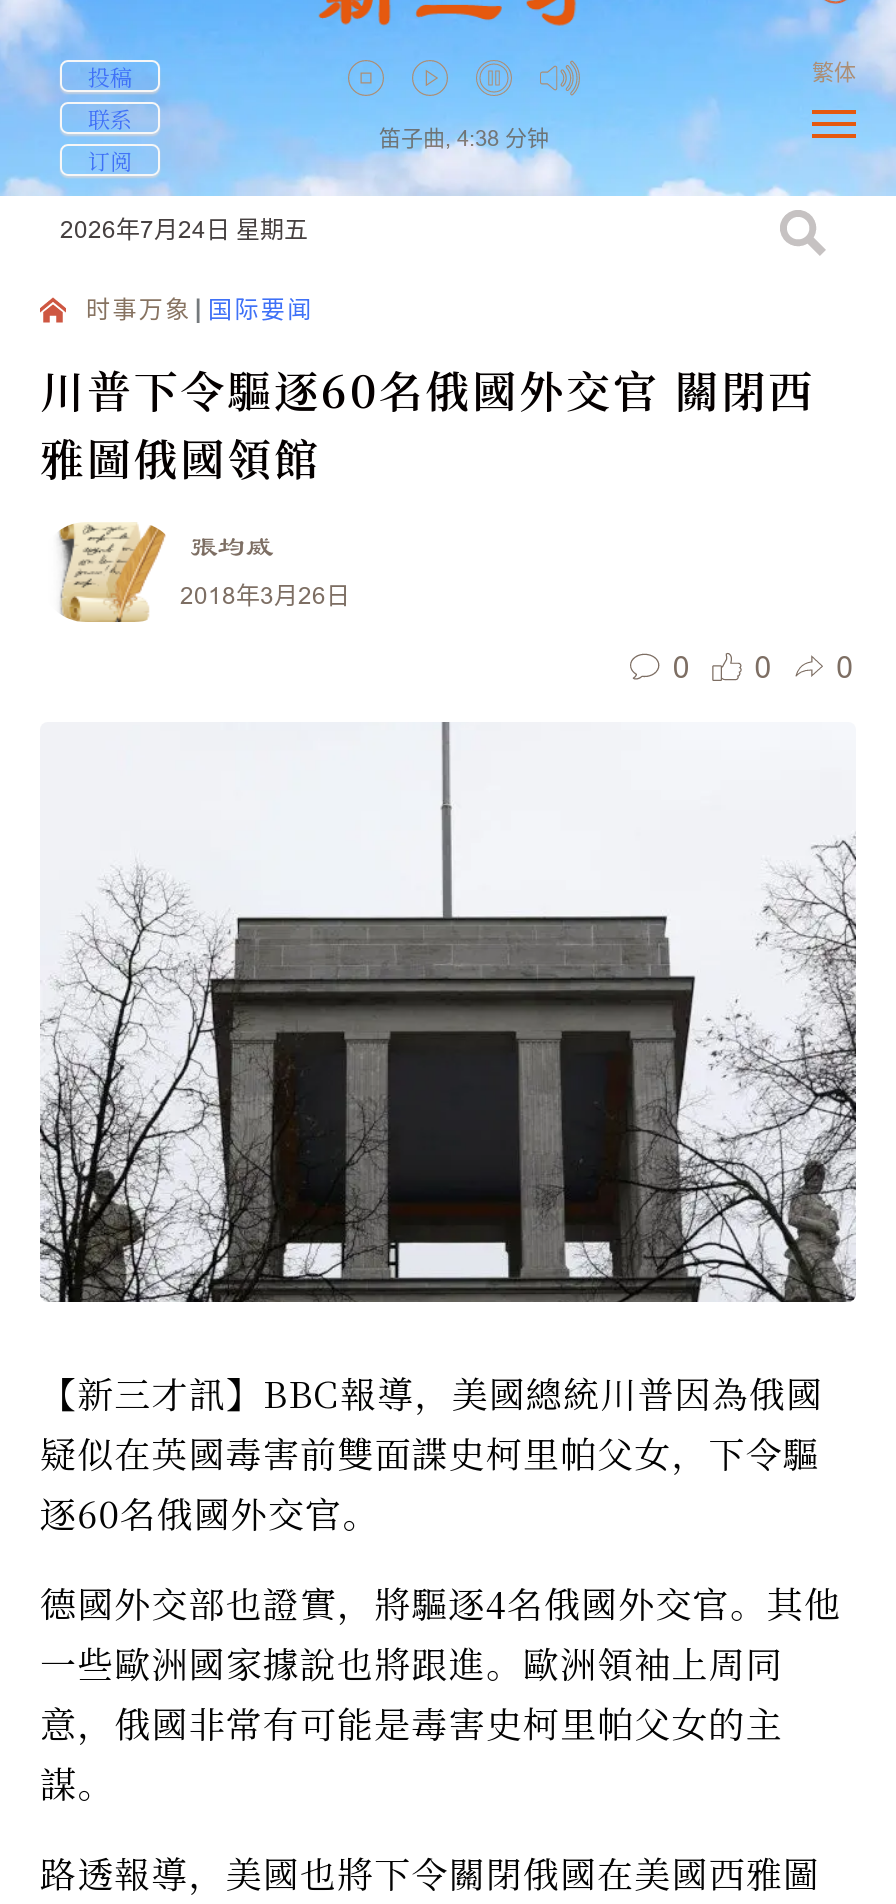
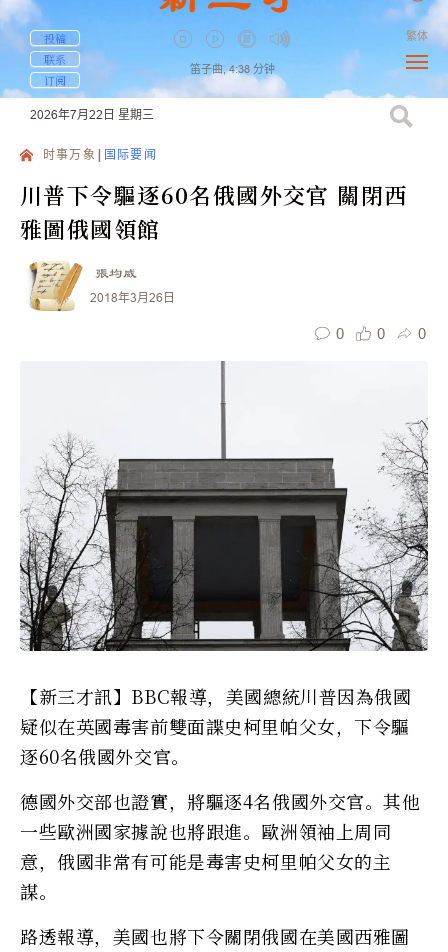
- 2026年7月24日 星期五
+ 2026年7月22日 星期三
